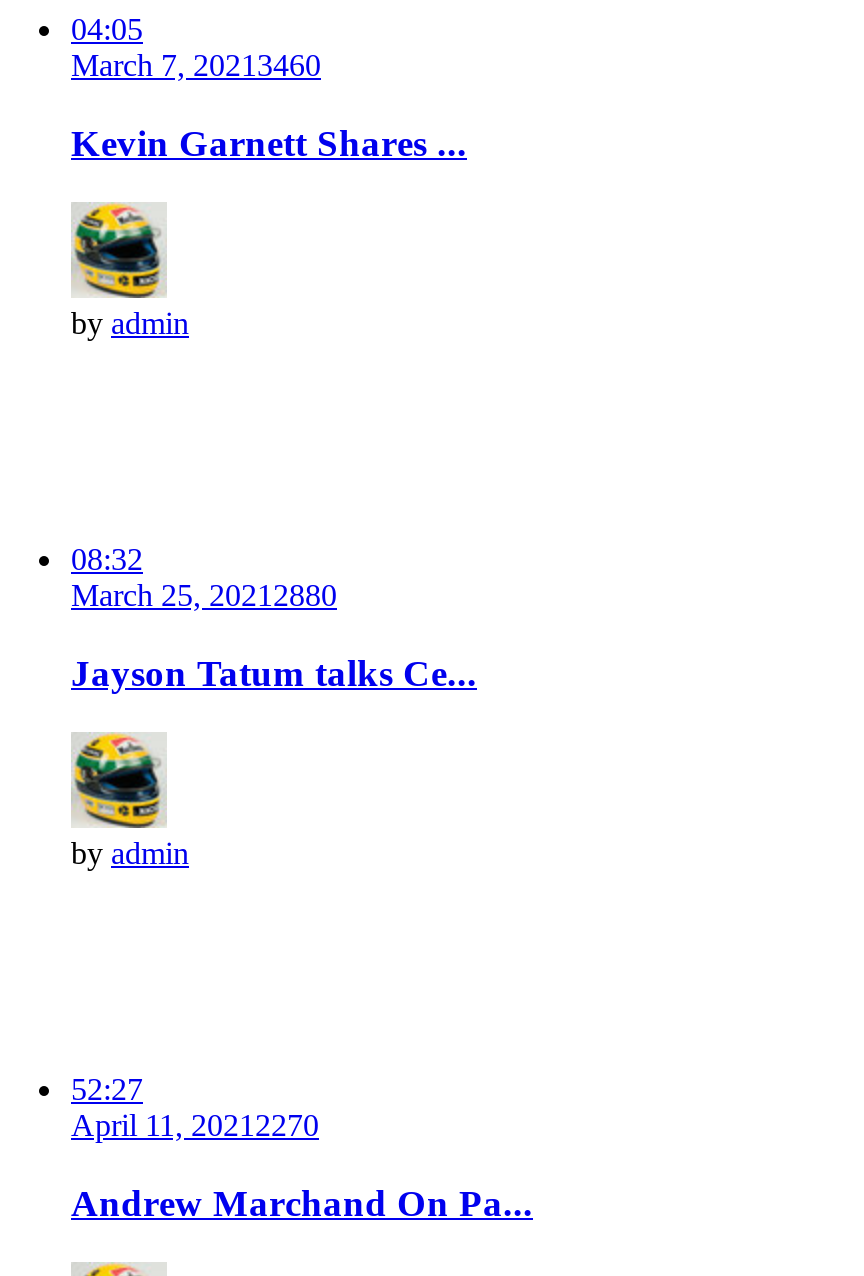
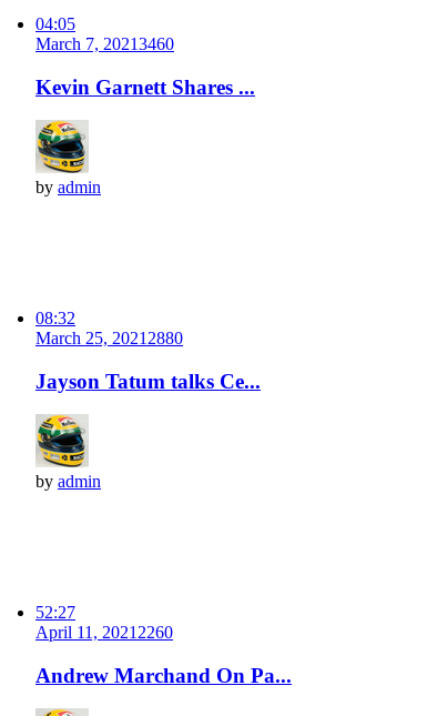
- April 11, 2021 2270
+ April 11, 2021 2260
